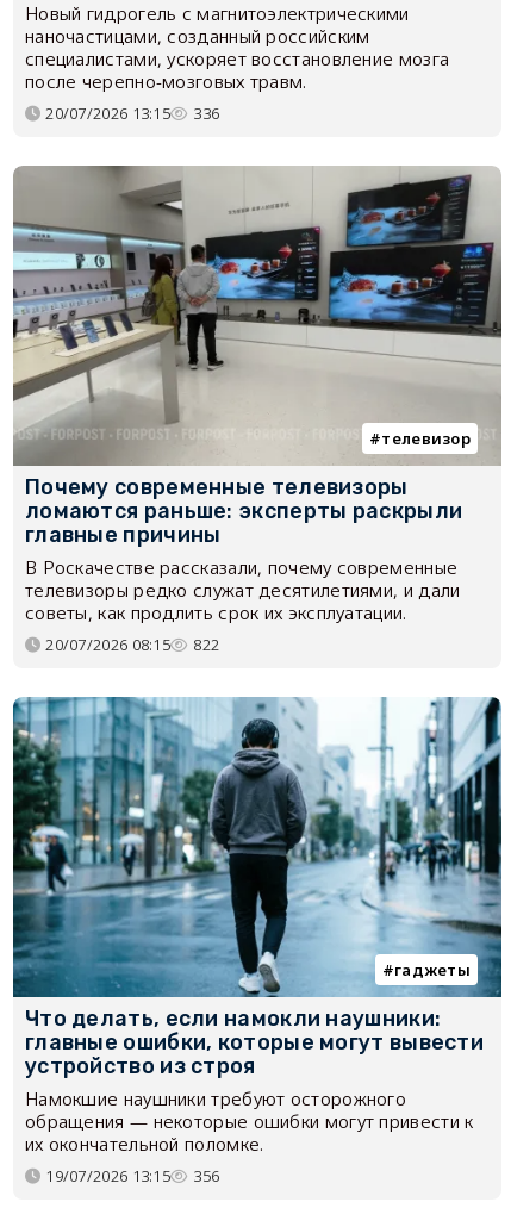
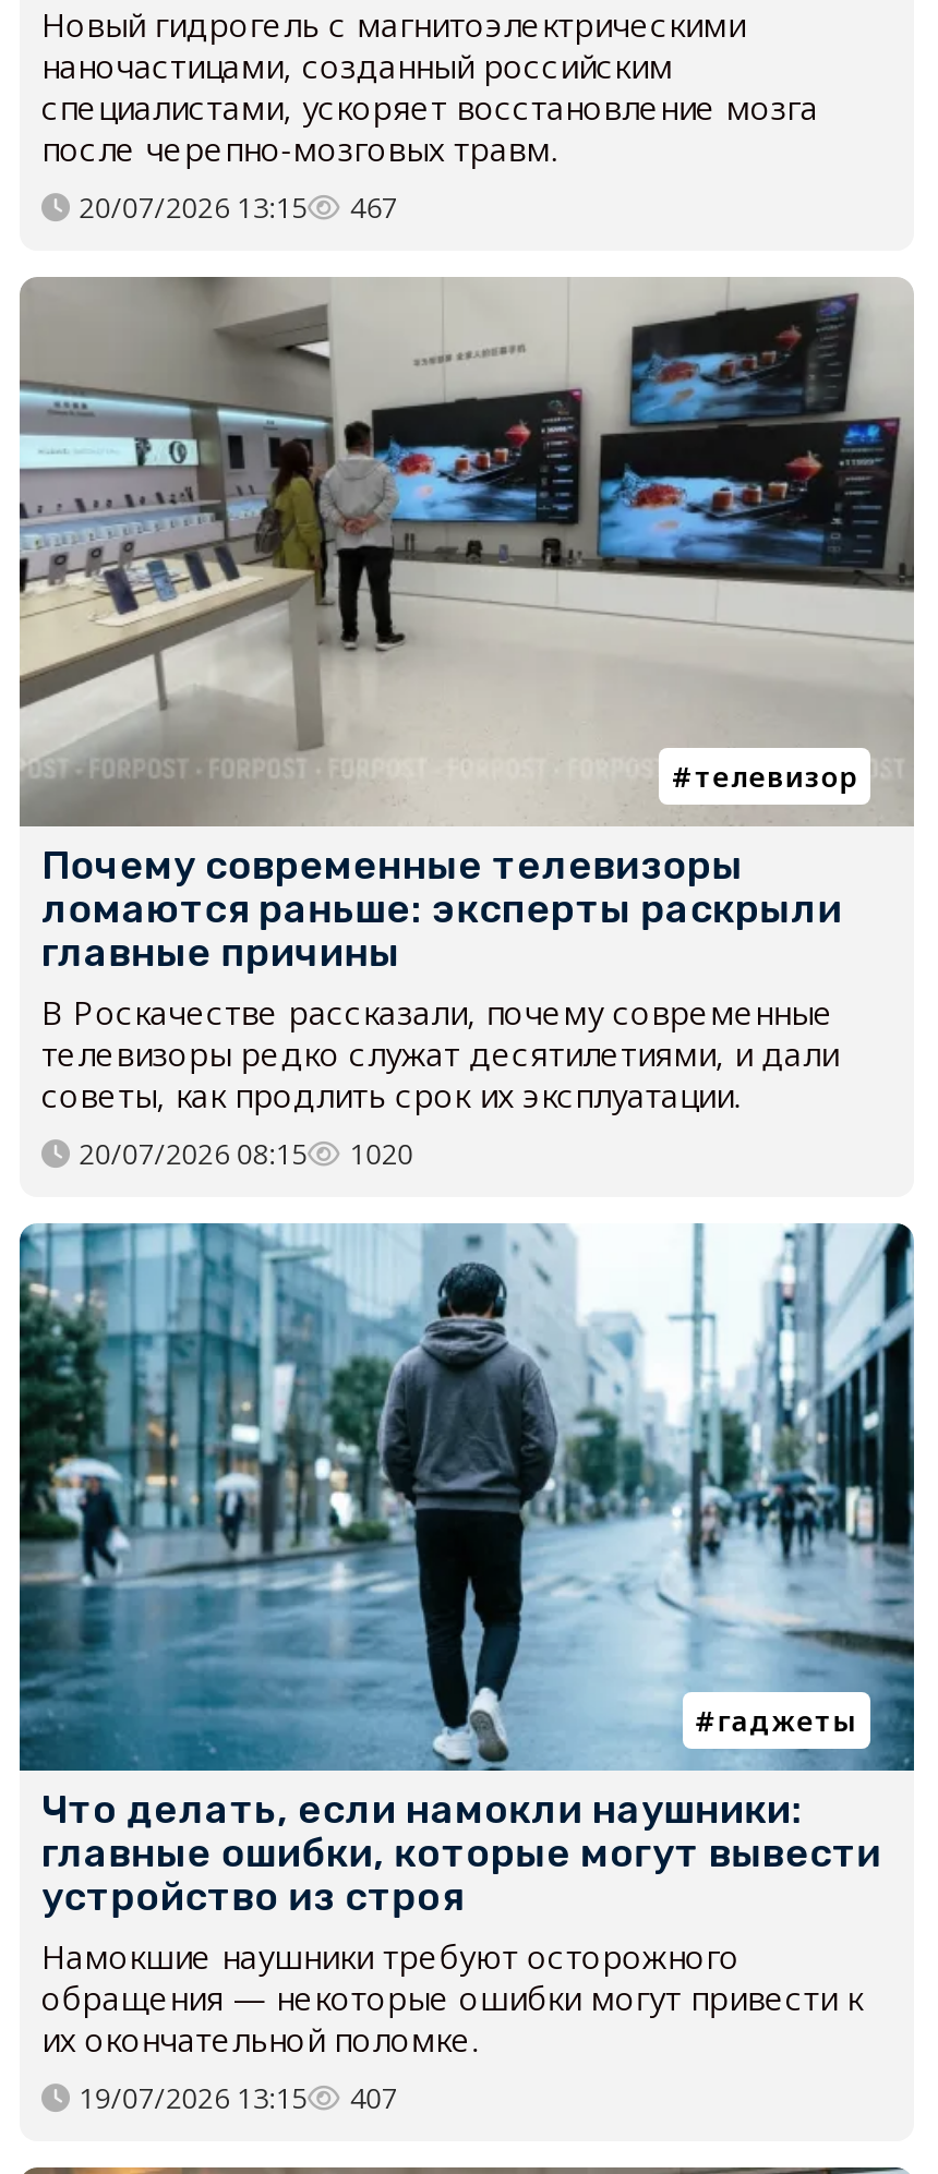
- 20/07/2026 13:15 336
+ 20/07/2026 13:15 467

- 20/07/2026 08:15 822
+ 20/07/2026 08:15 1020

- 19/07/2026 13:15 356
+ 19/07/2026 13:15 407
